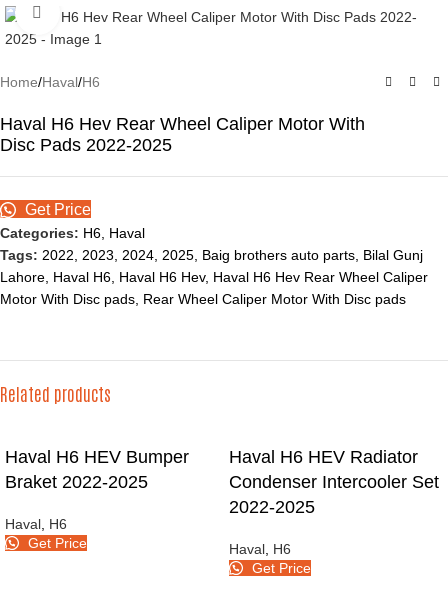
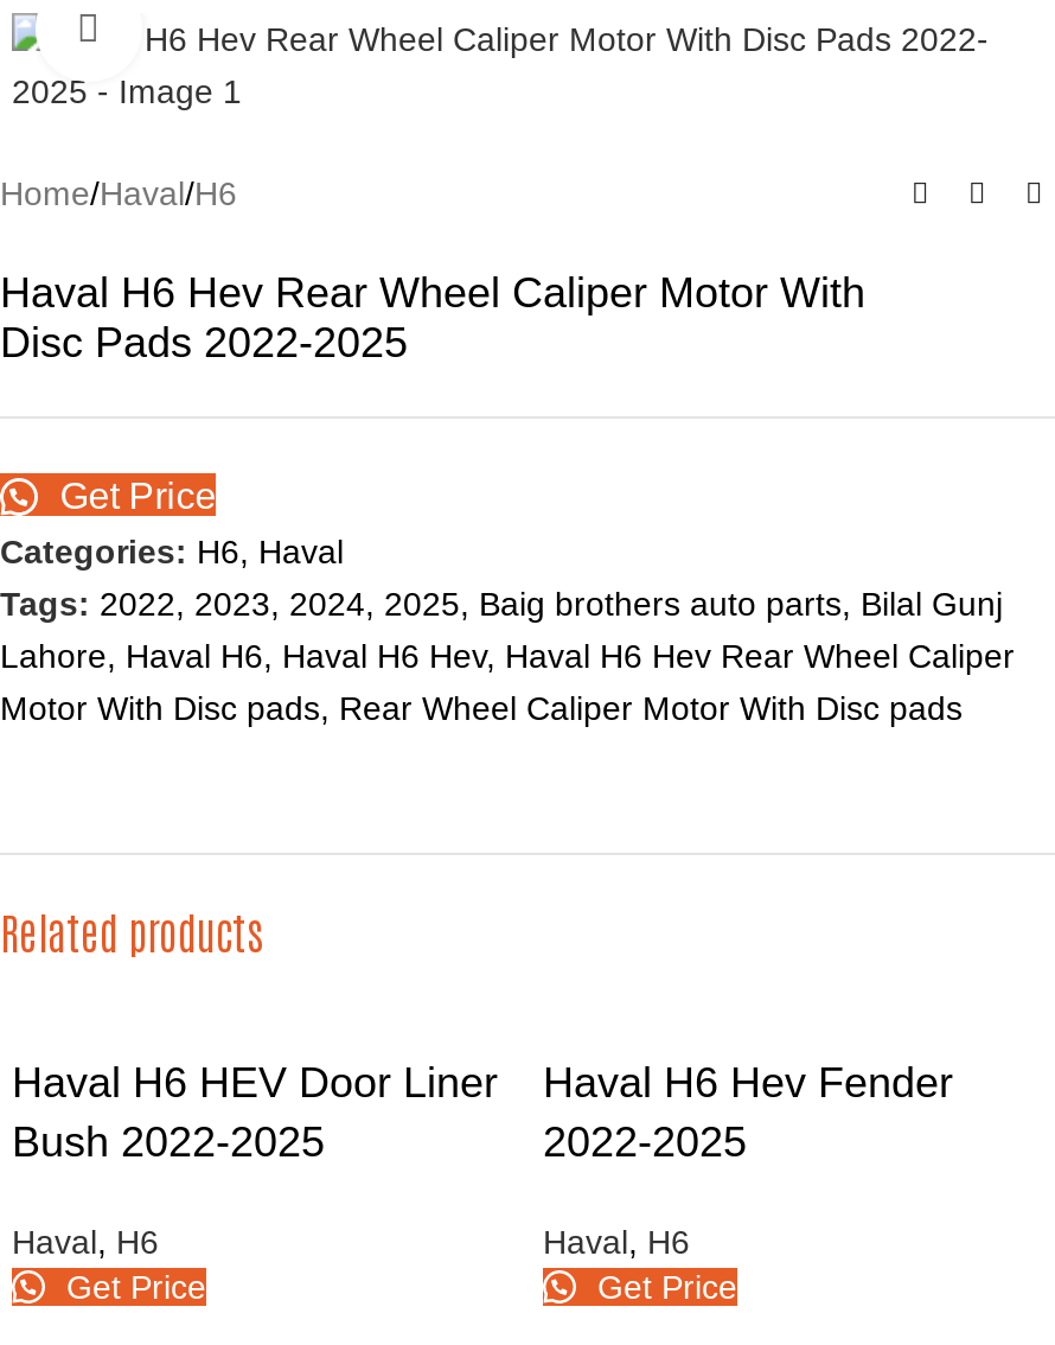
- Haval H6 HEV Bumper
- Braket 2022-2025
+ Haval H6 HEV Door Liner
+ Bush 2022-2025

- Haval H6 HEV Radiator
- Condenser Intercooler Set
+ Haval H6 Hev Fender
